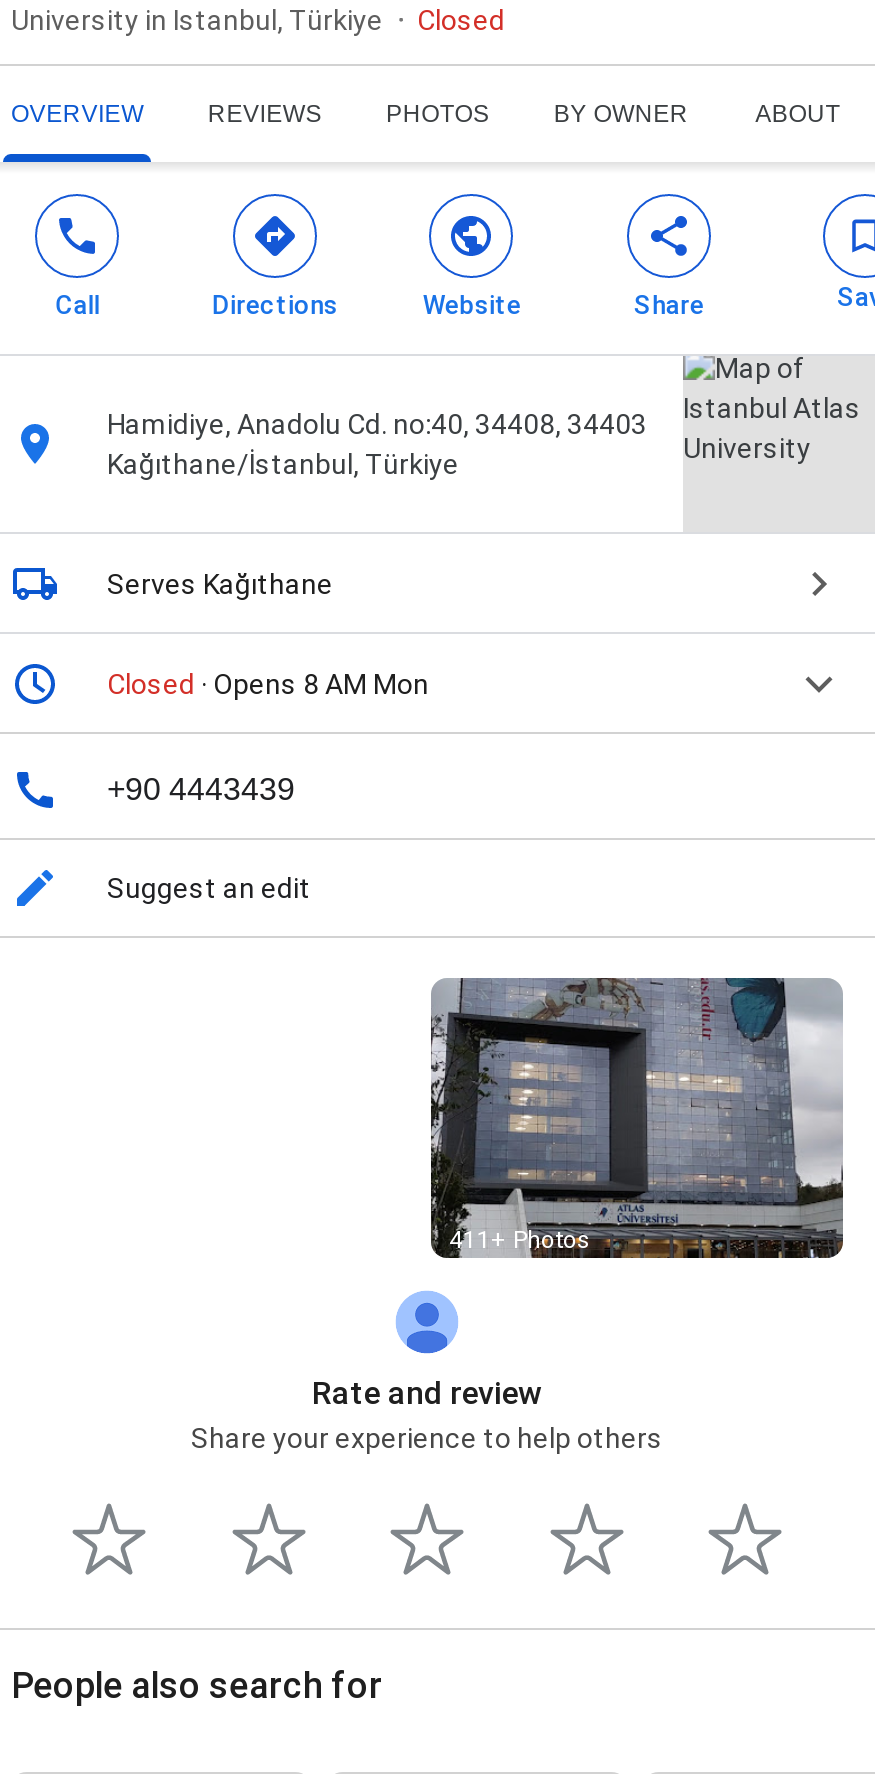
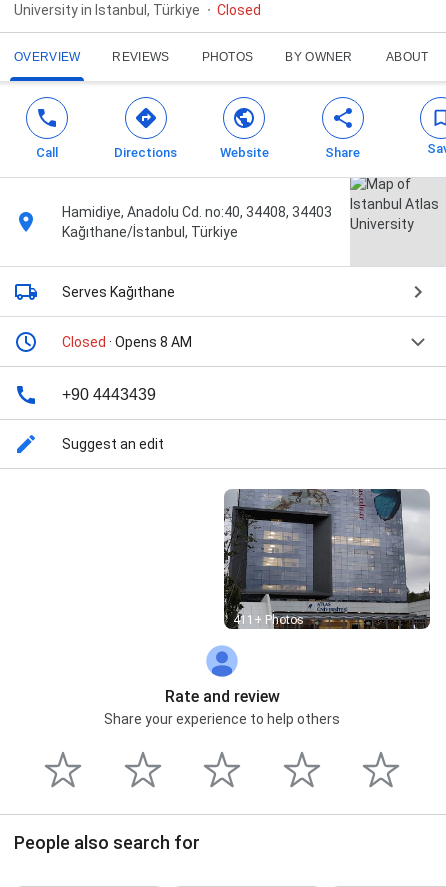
- Closed · Opens 8 AM Mon
+ Closed · Opens 8 AM
